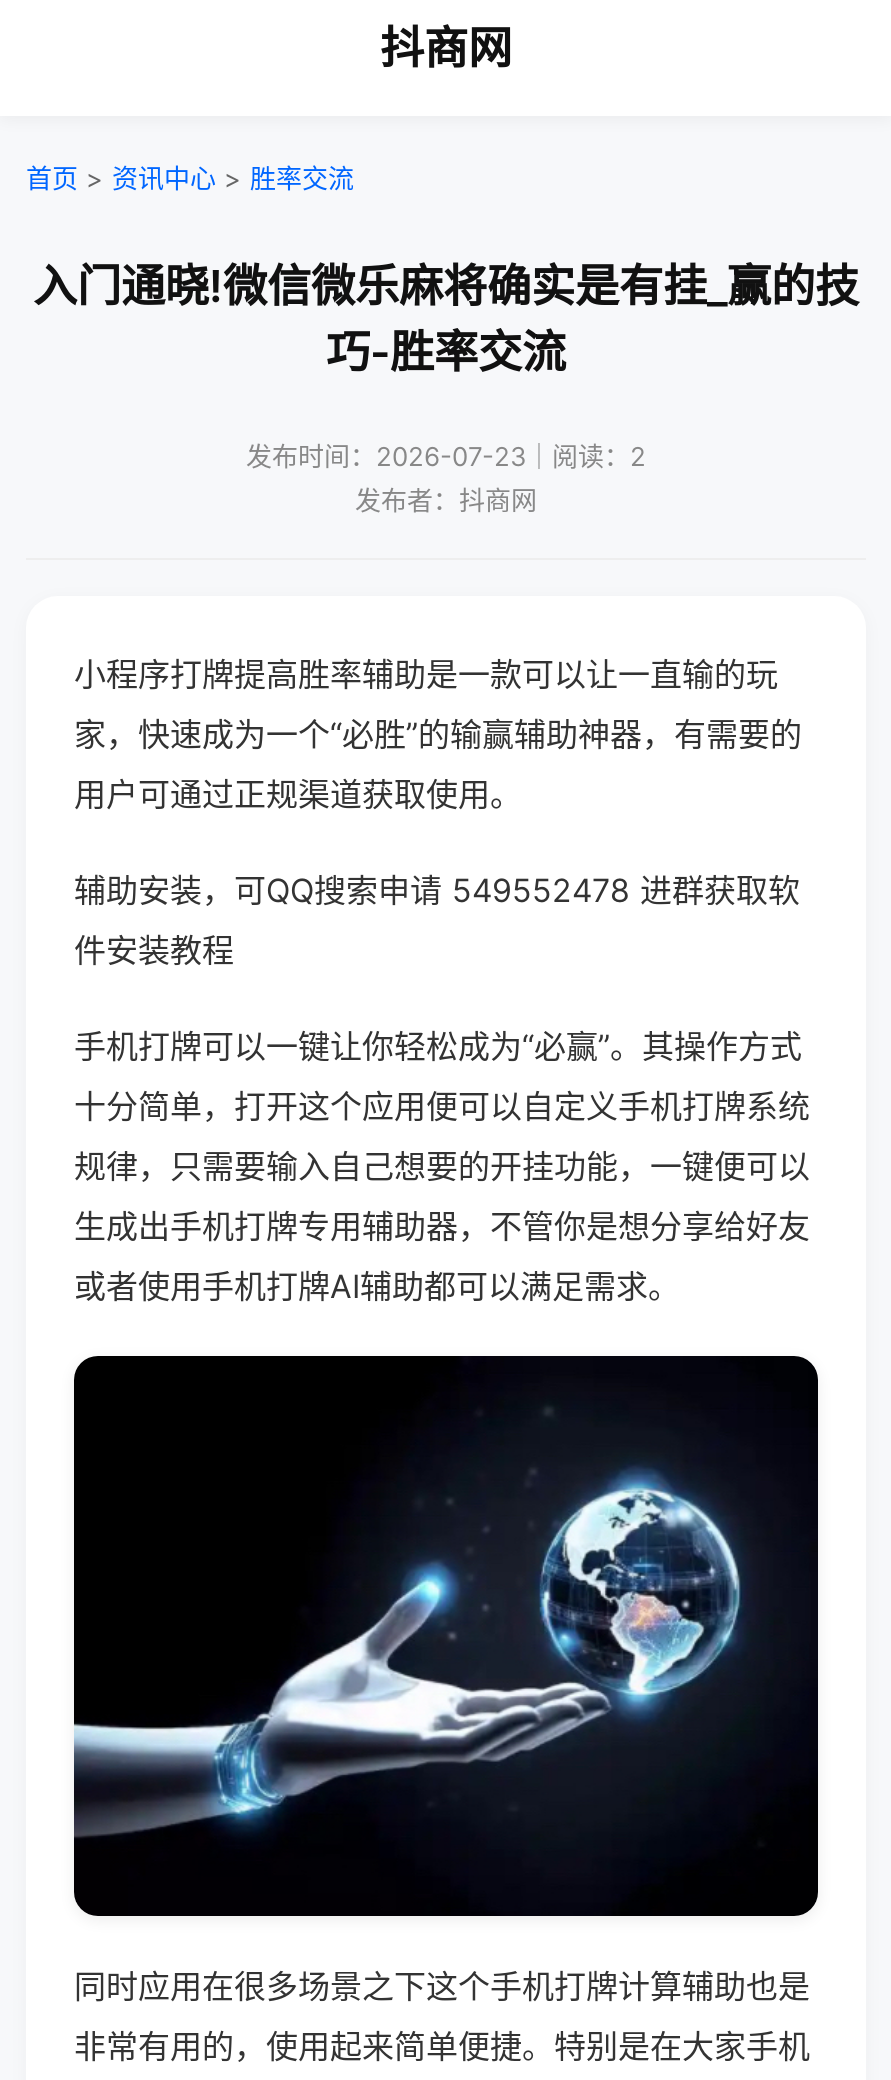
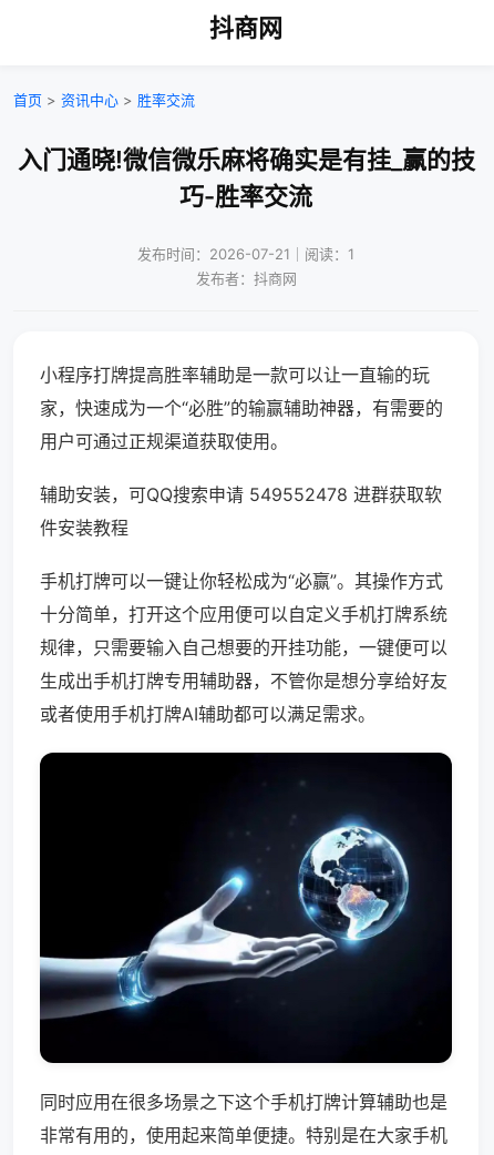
- 发布时间：2026-07-23｜阅读：2
+ 发布时间：2026-07-21｜阅读：1
